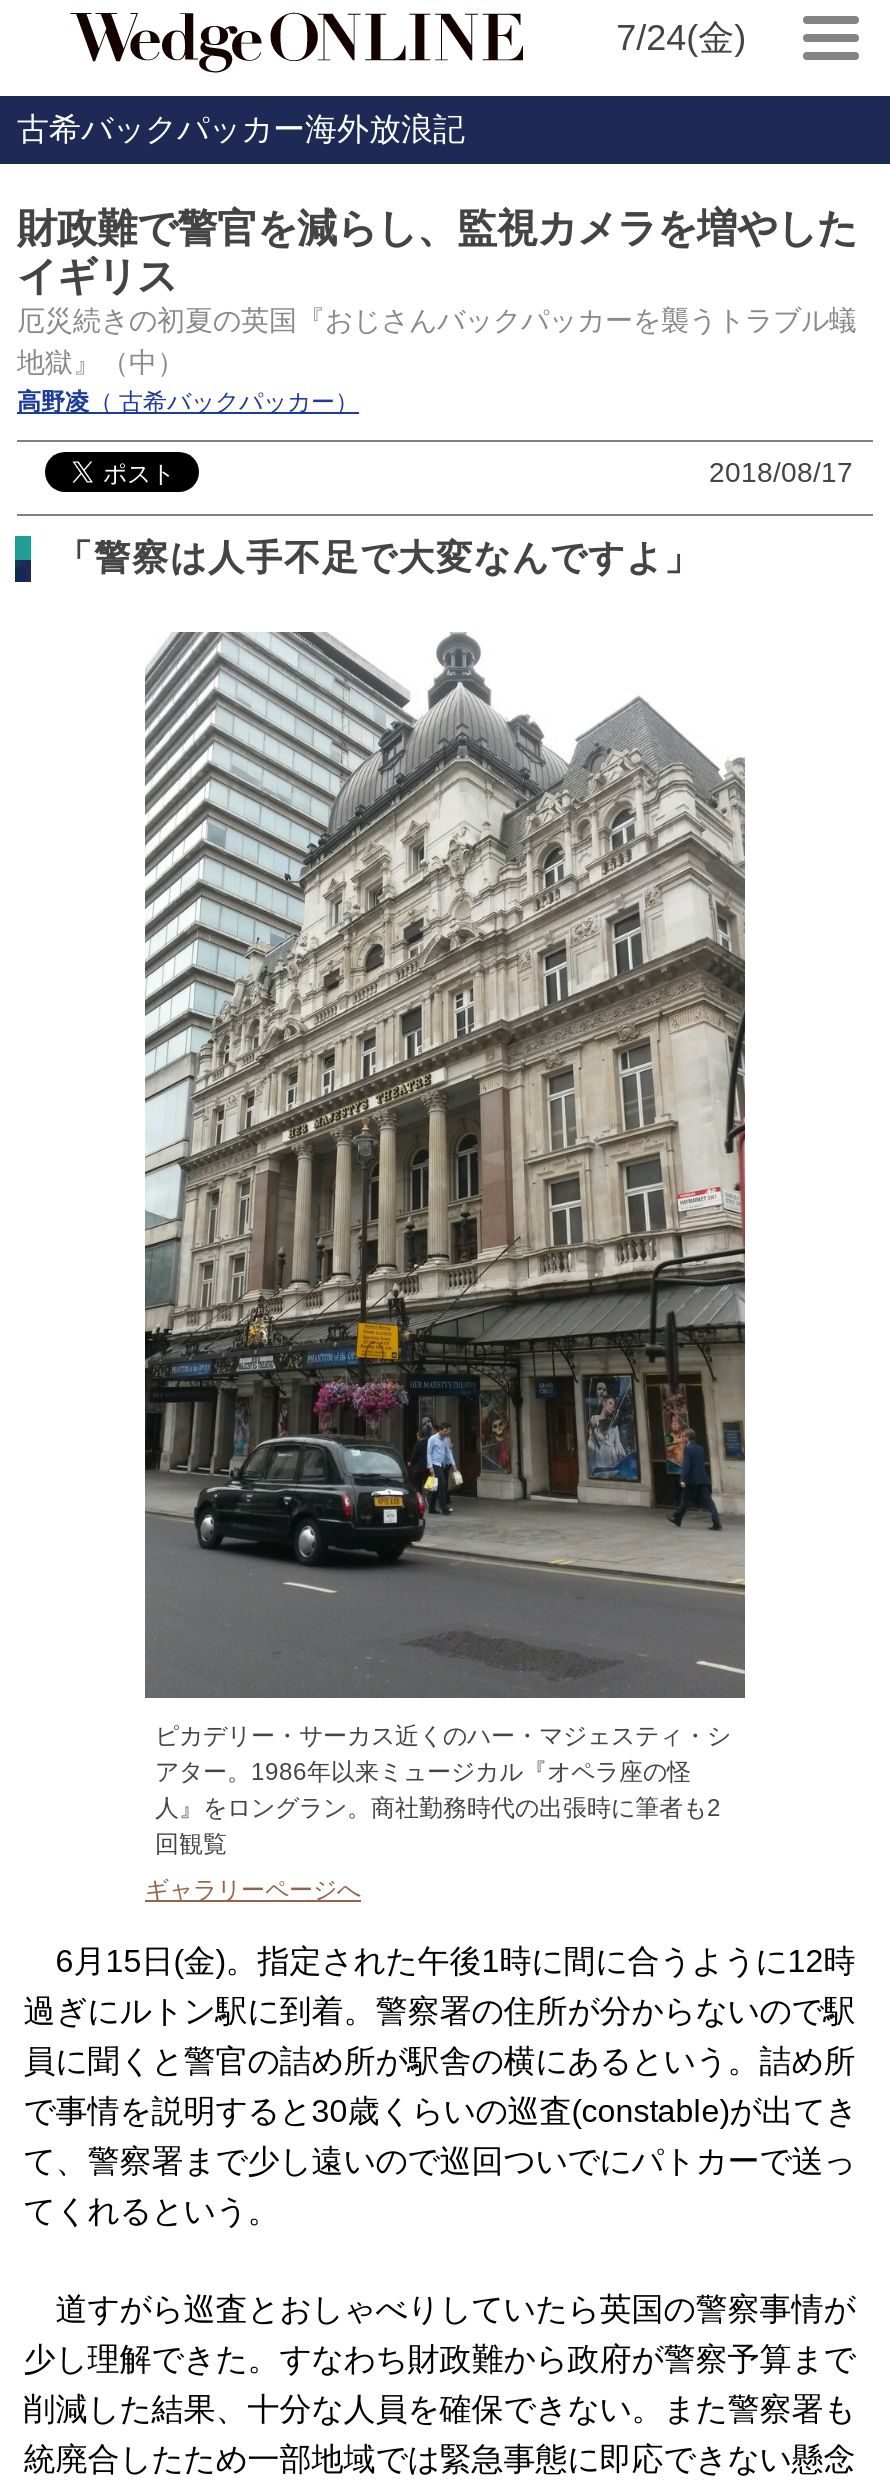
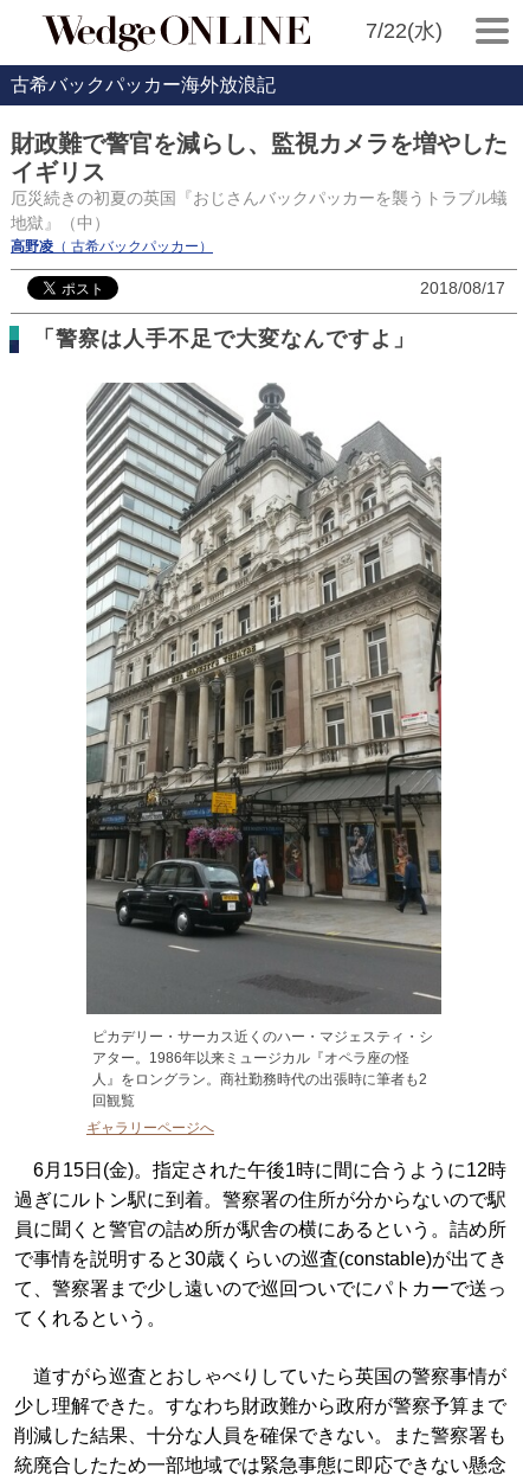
- 7/24(金)
+ 7/22(水)
